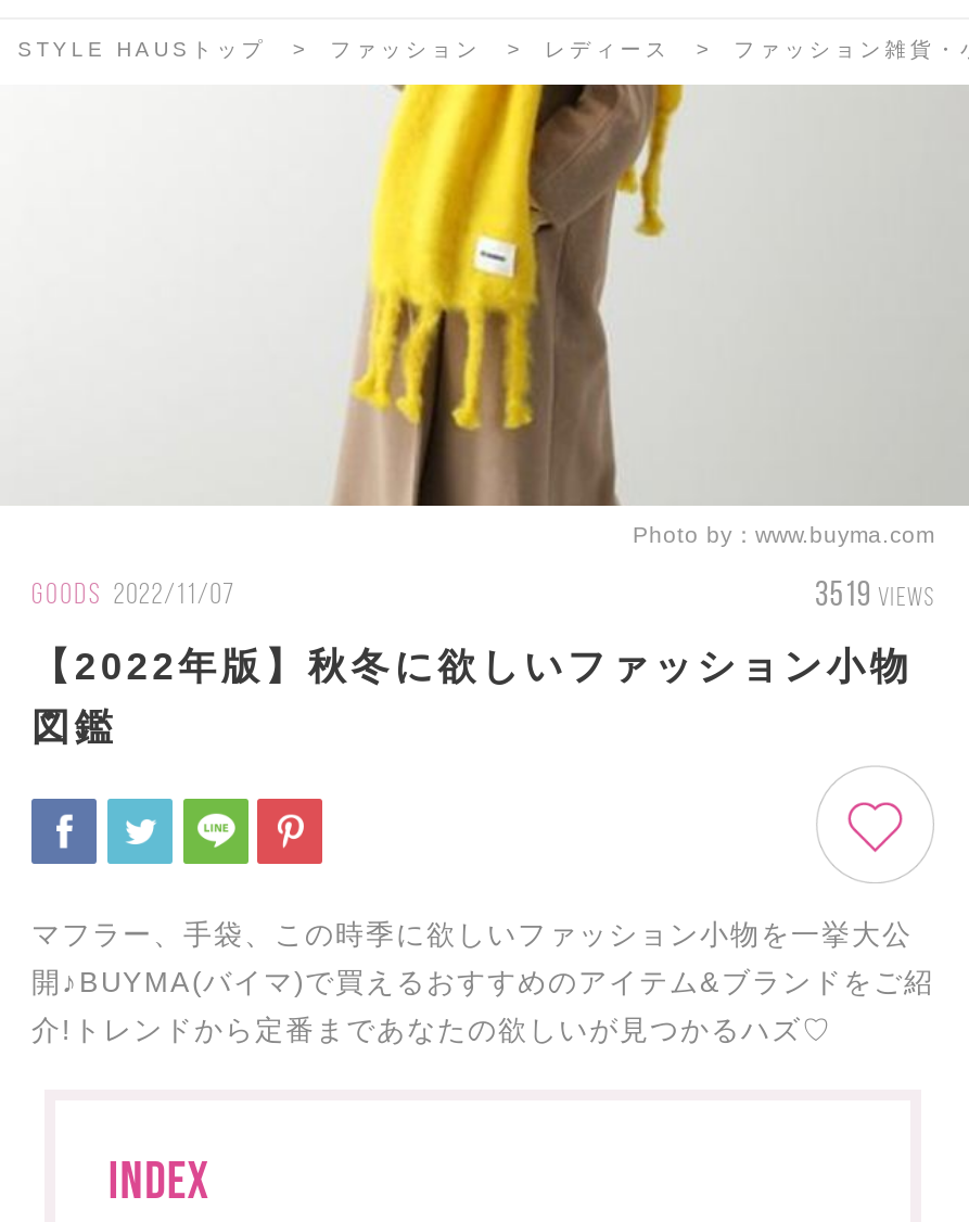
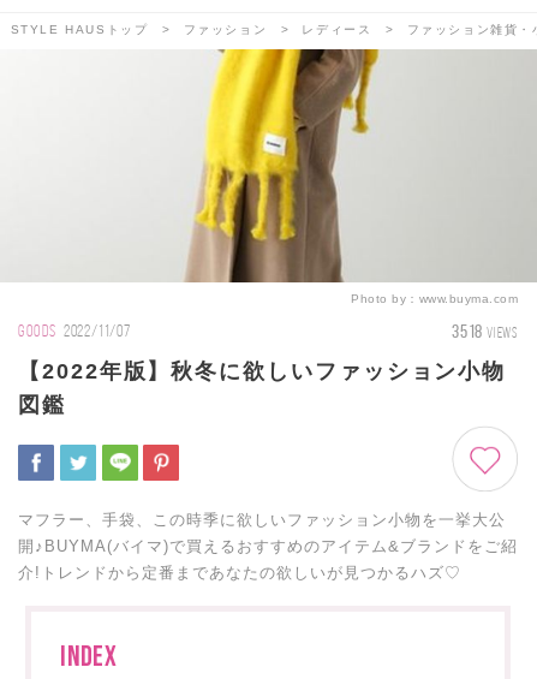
- 3519 VIEWS
+ 3518 VIEWS
